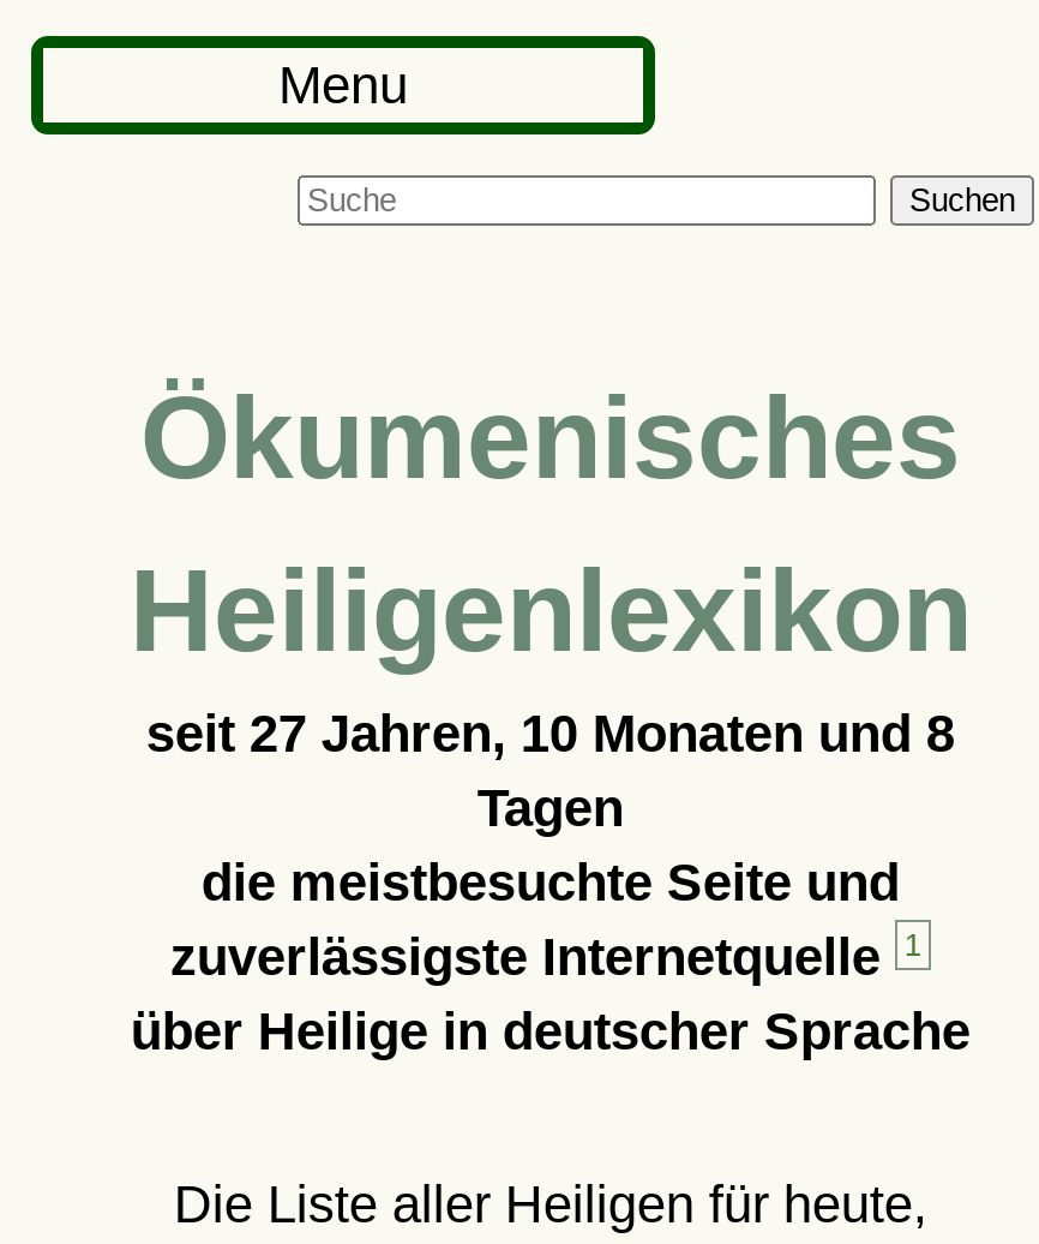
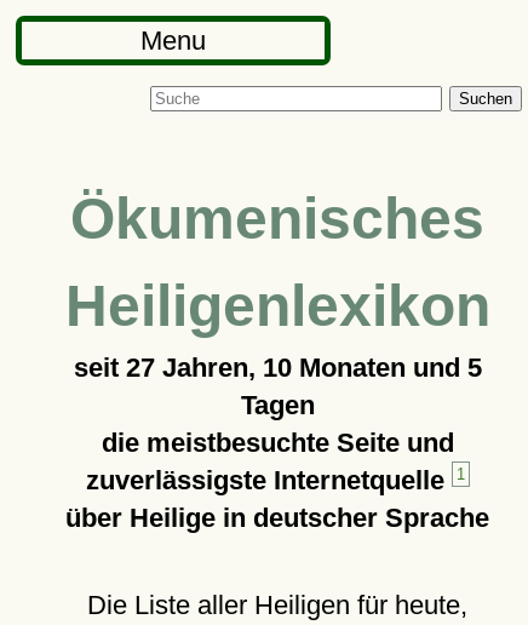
- seit 27 Jahren, 10 Monaten und 8
+ seit 27 Jahren, 10 Monaten und 5
